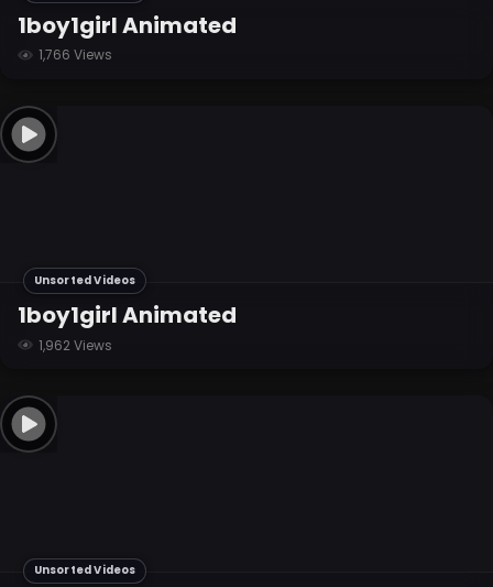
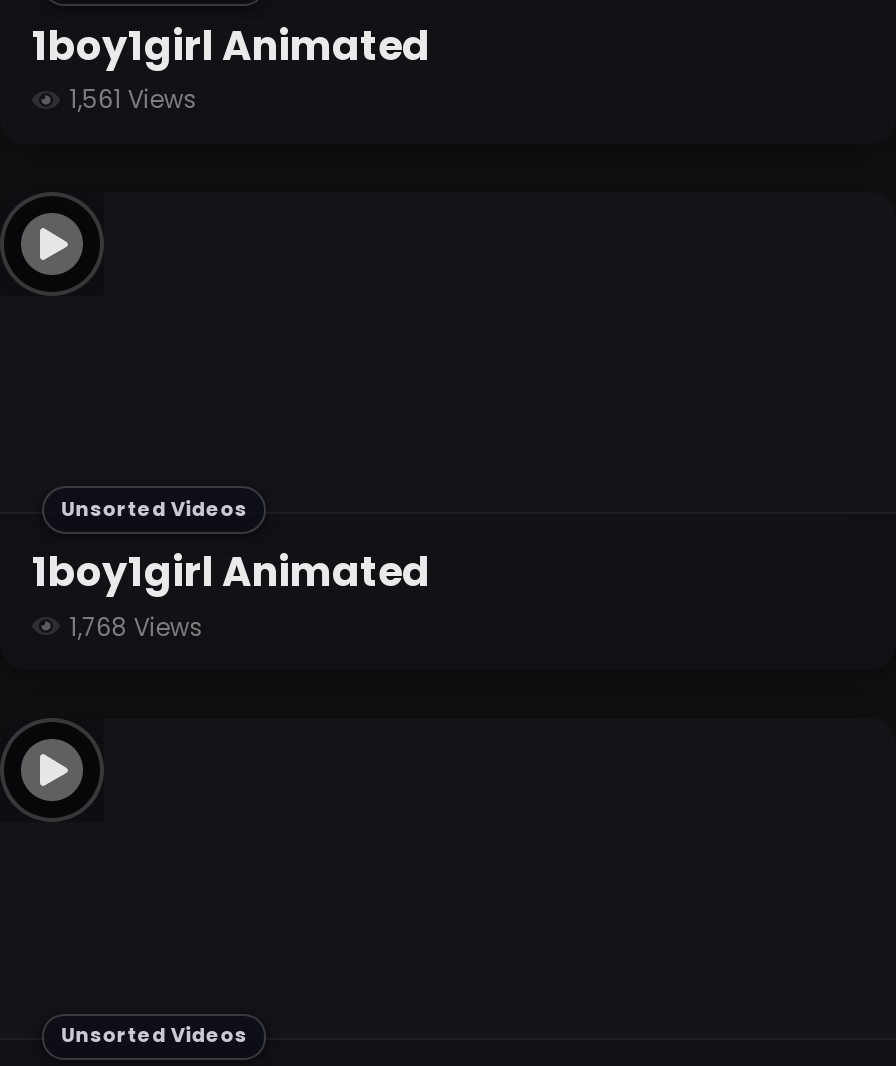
- 1,766 Views
+ 1,561 Views

- 1,962 Views
+ 1,768 Views
